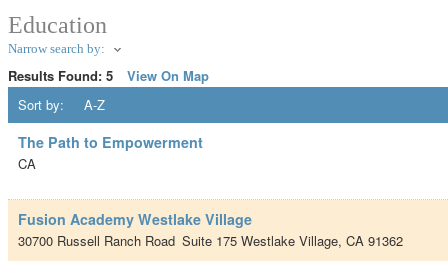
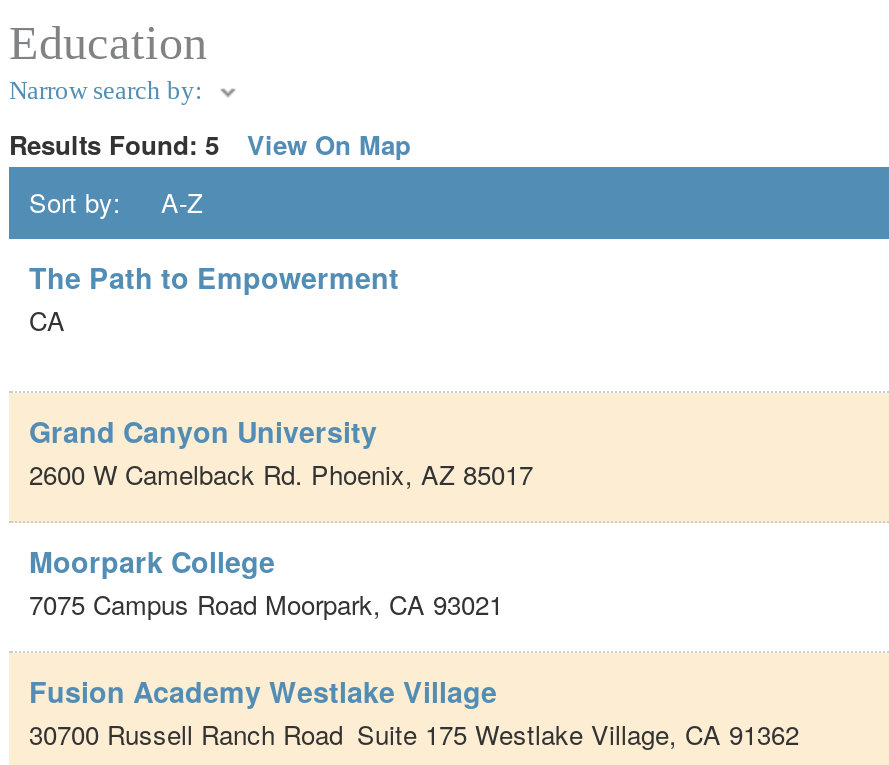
+ Grand Canyon University
+ 2600 W Camelback Rd. Phoenix, AZ 85017
+ Moorpark College
+ 7075 Campus Road Moorpark, CA 93021
